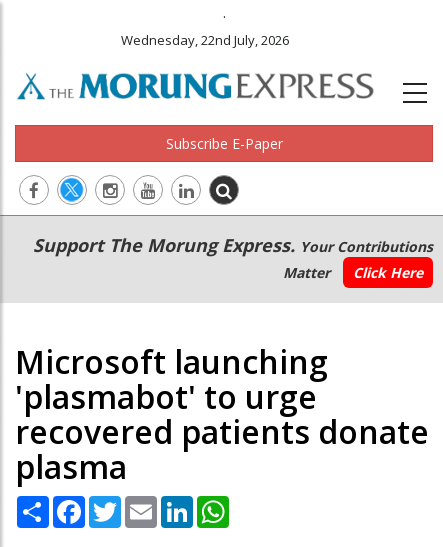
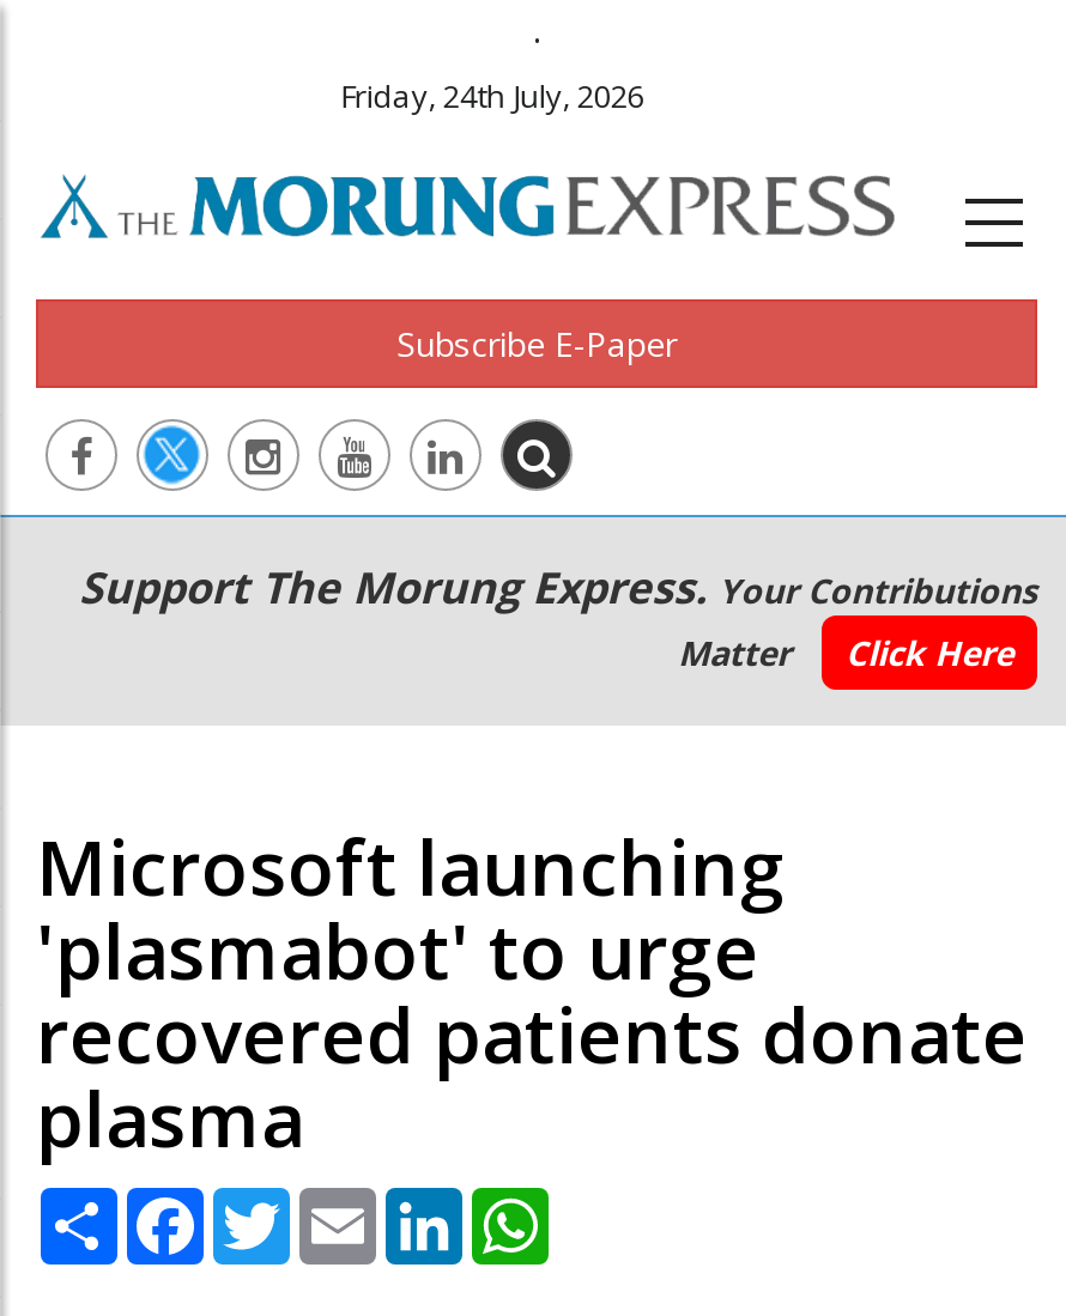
- Wednesday, 22nd July, 2026
+ Friday, 24th July, 2026
